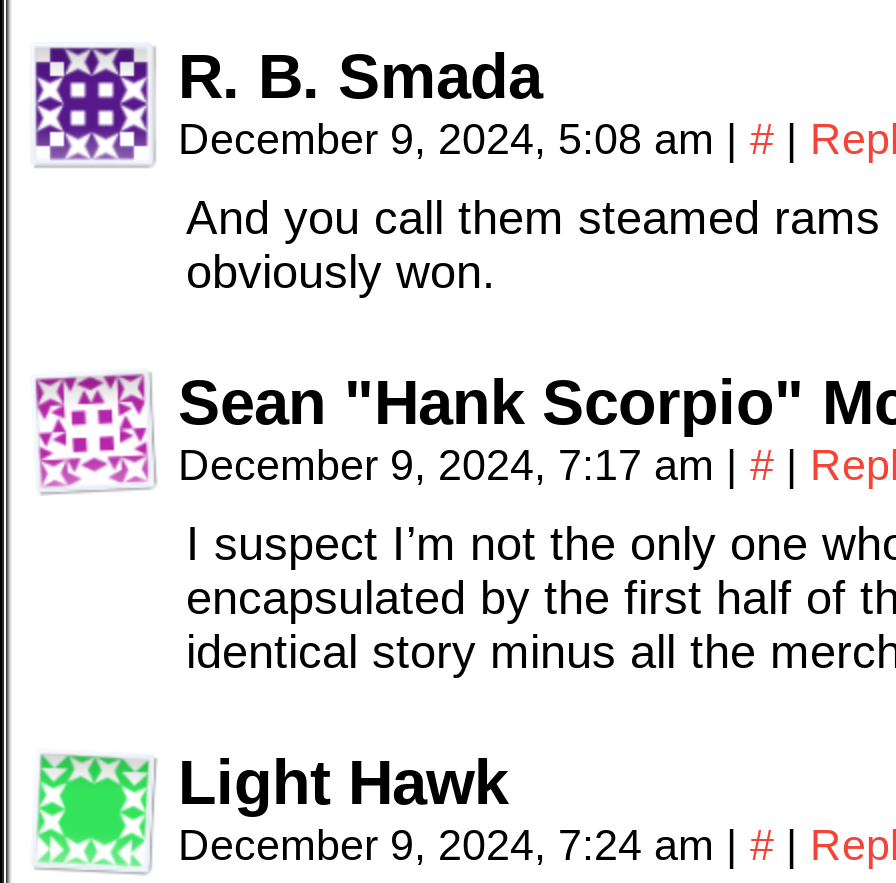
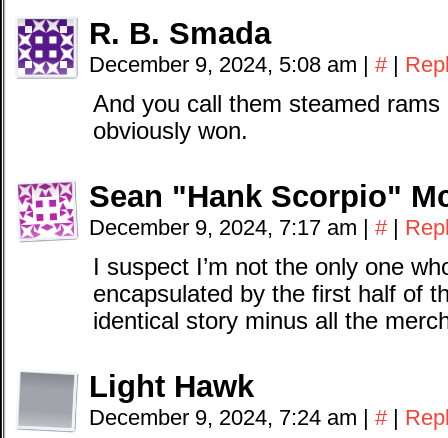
- [image]
+ [image]
